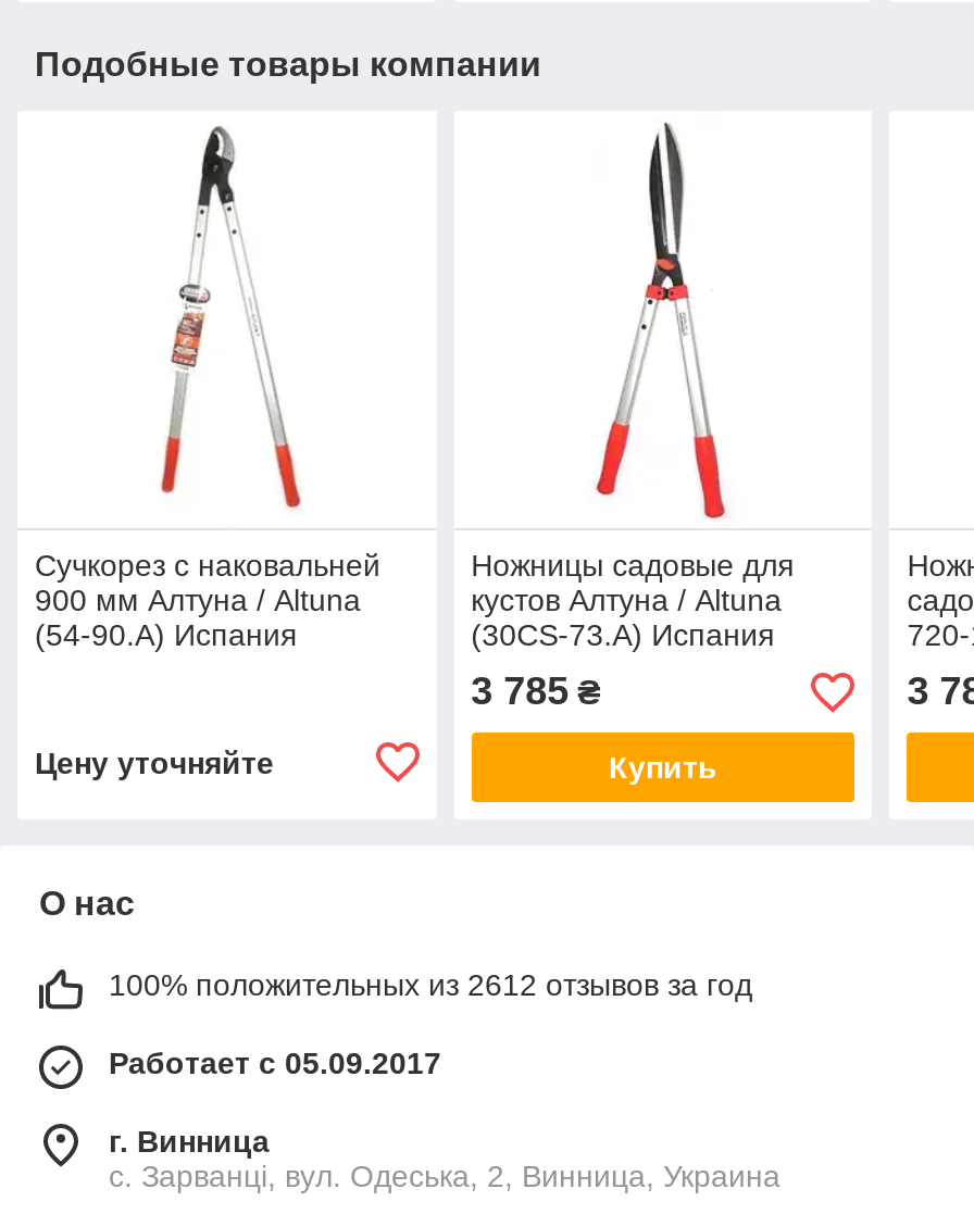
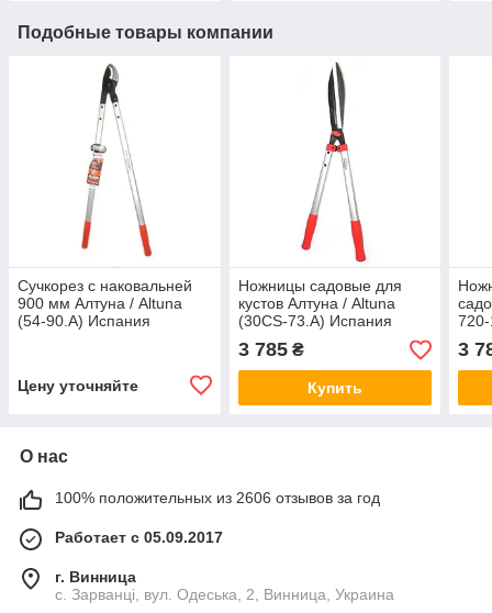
- 100% положительных из 2612 отзывов за год
+ 100% положительных из 2606 отзывов за год
